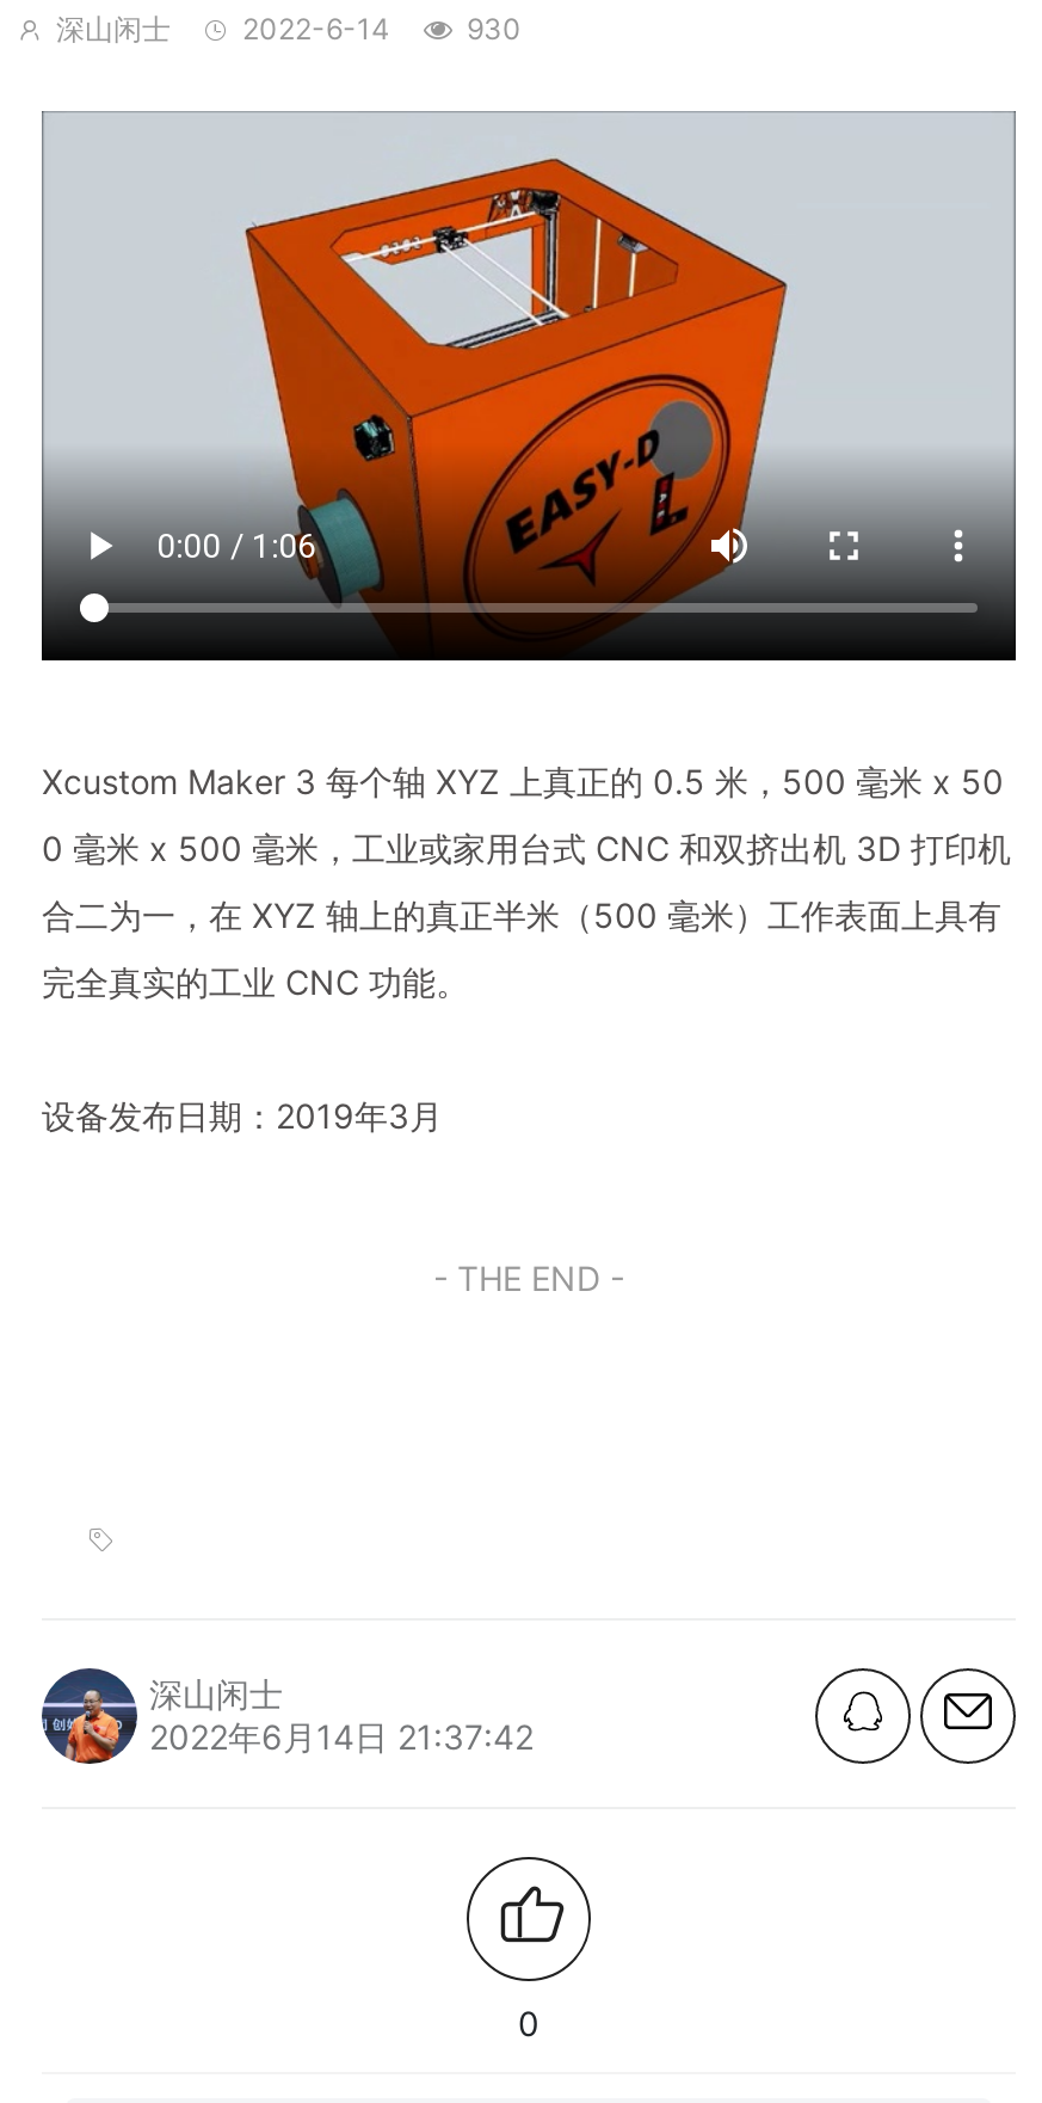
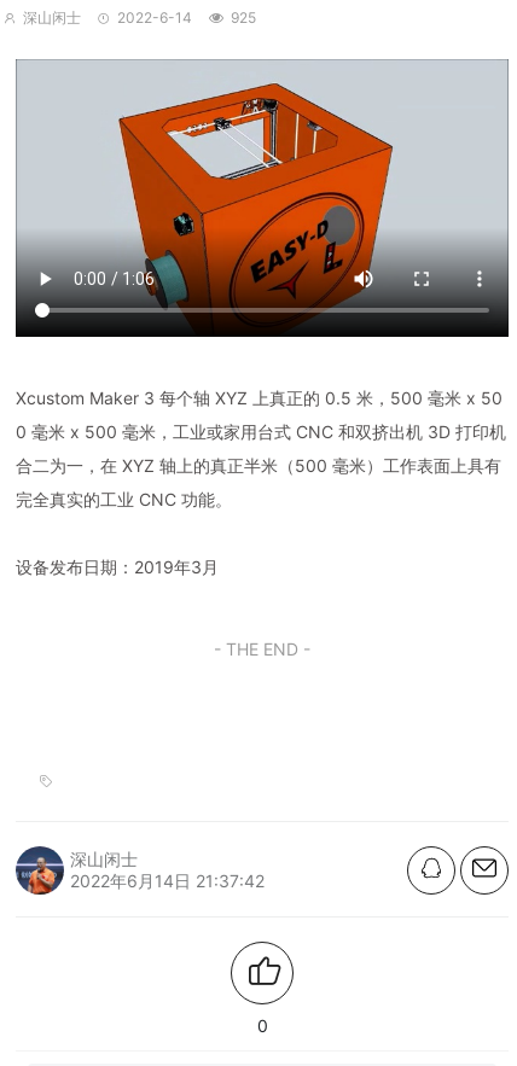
- 930
+ 925
